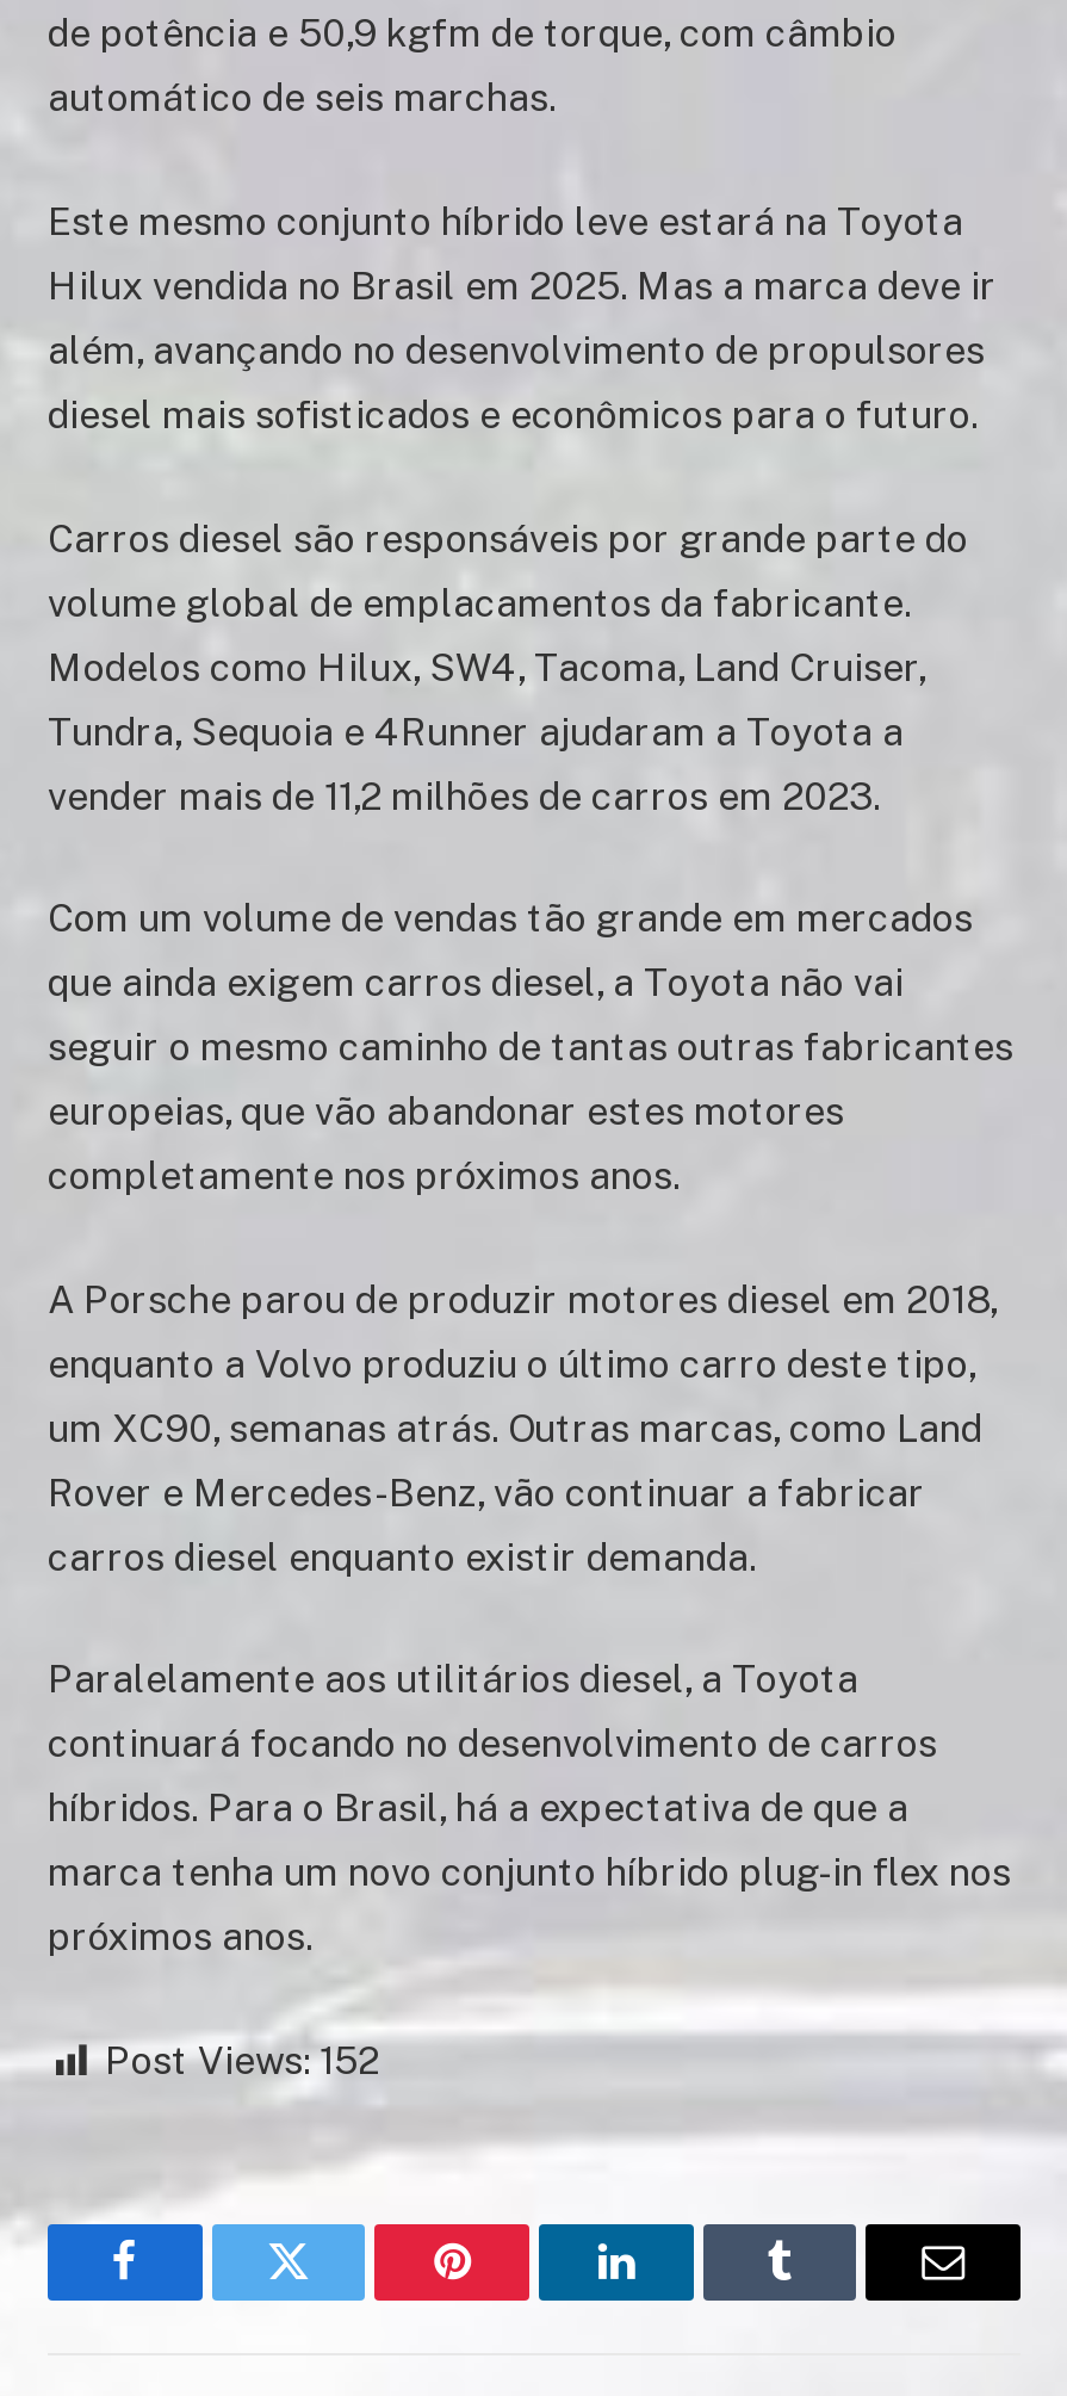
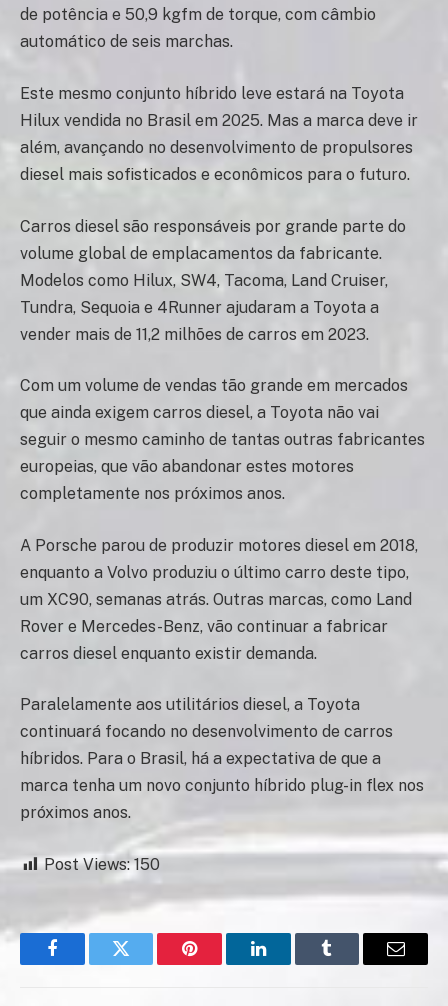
- Post Views: 152
+ Post Views: 150
